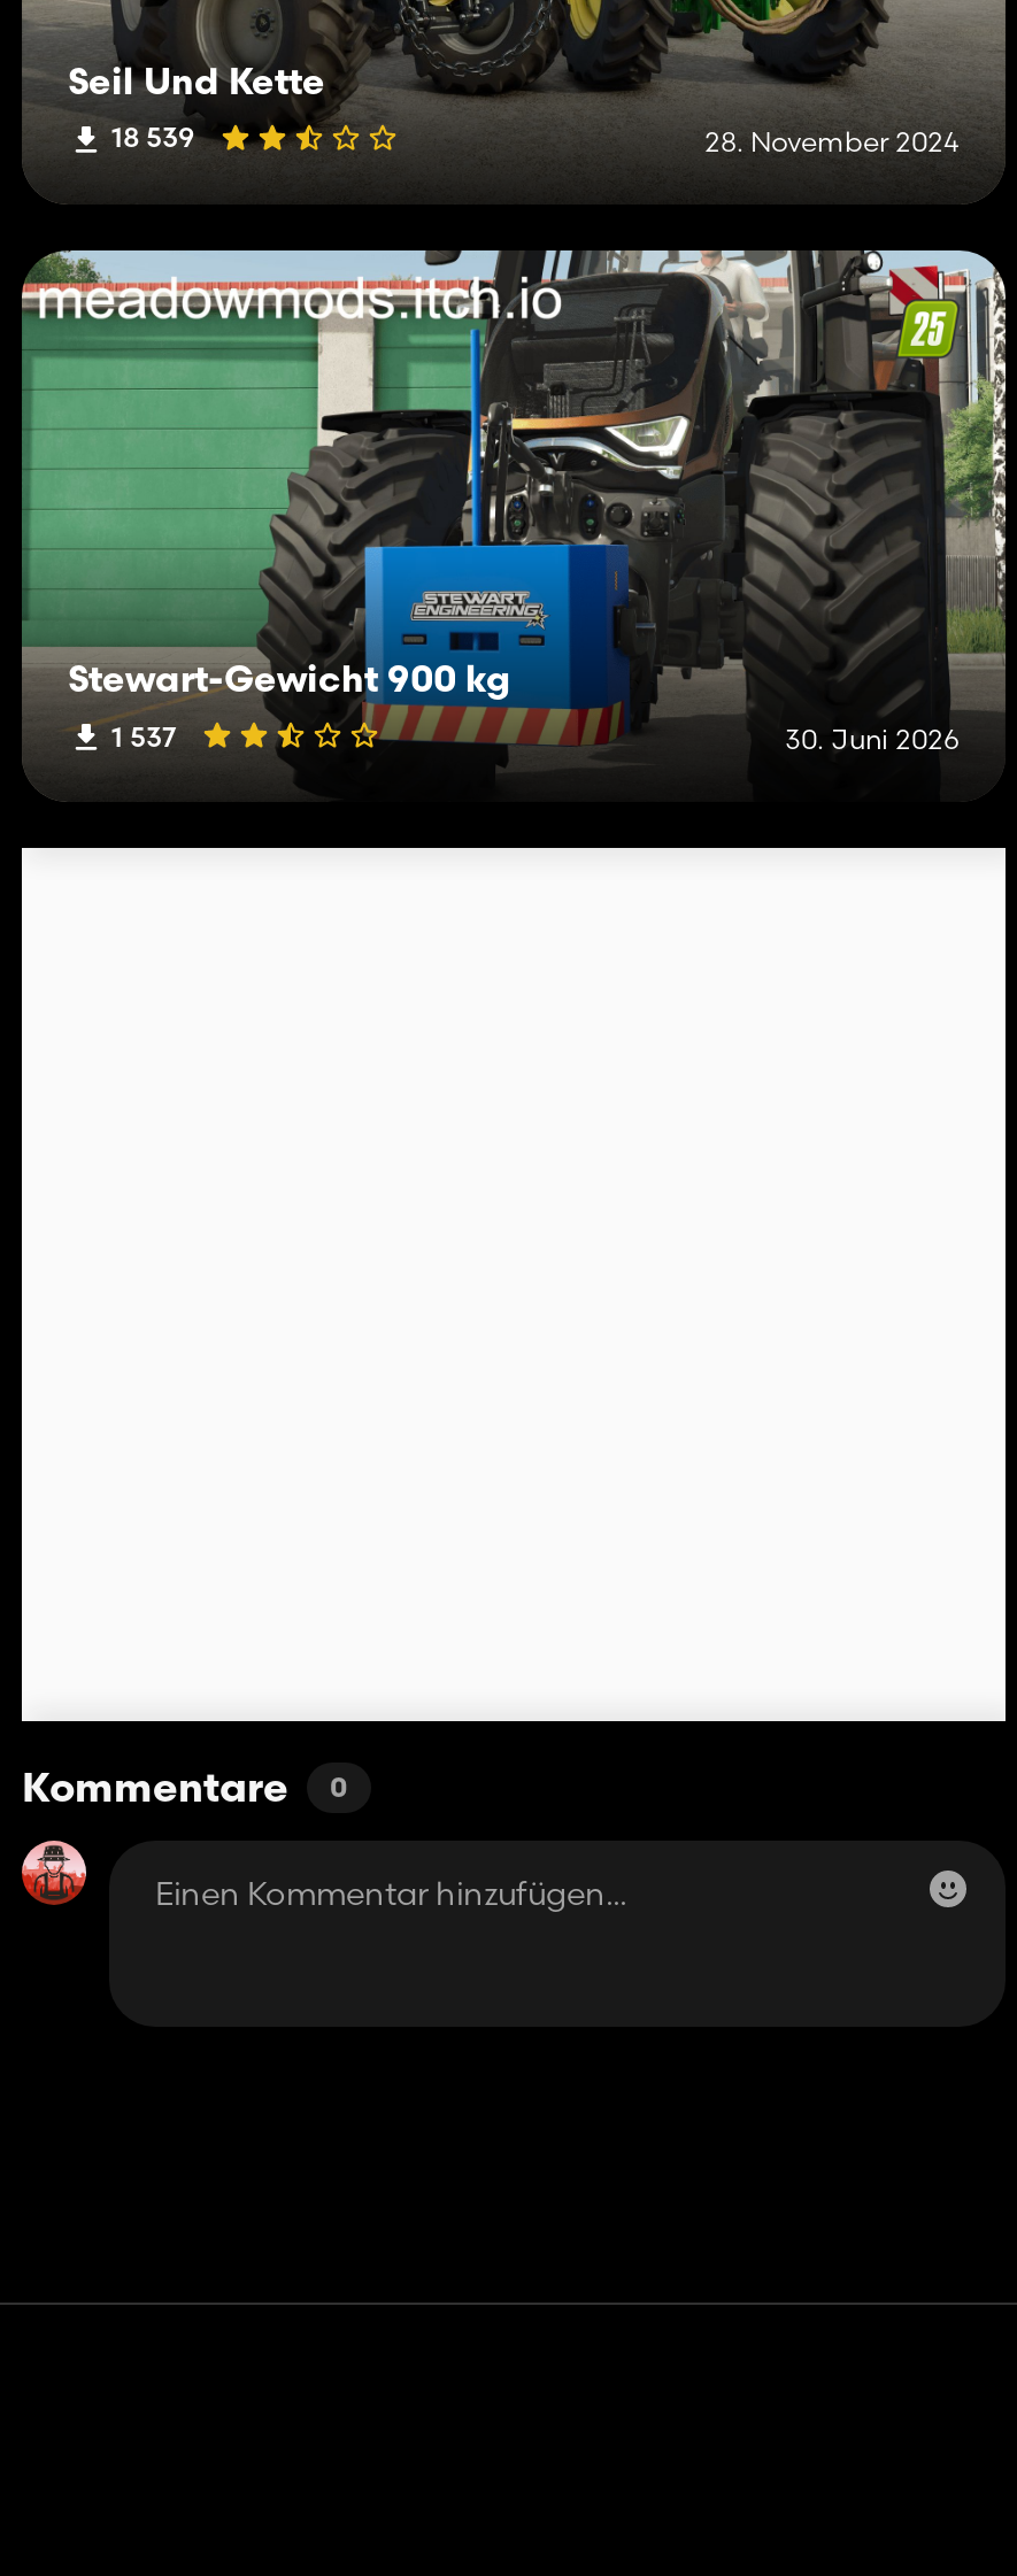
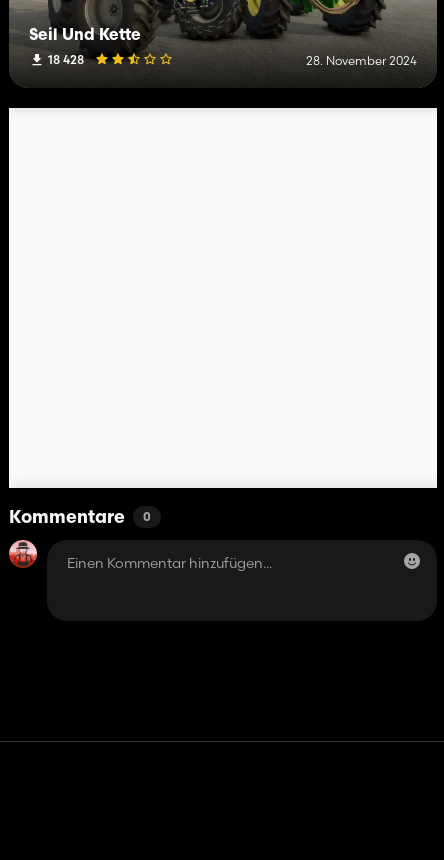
- 18 539
+ 18 428

- [image]
- Stewart-Gewicht 900 kg
- 1 537
- 30. Juni 2026
